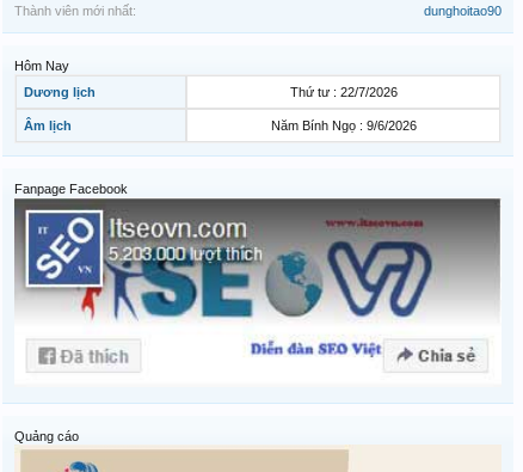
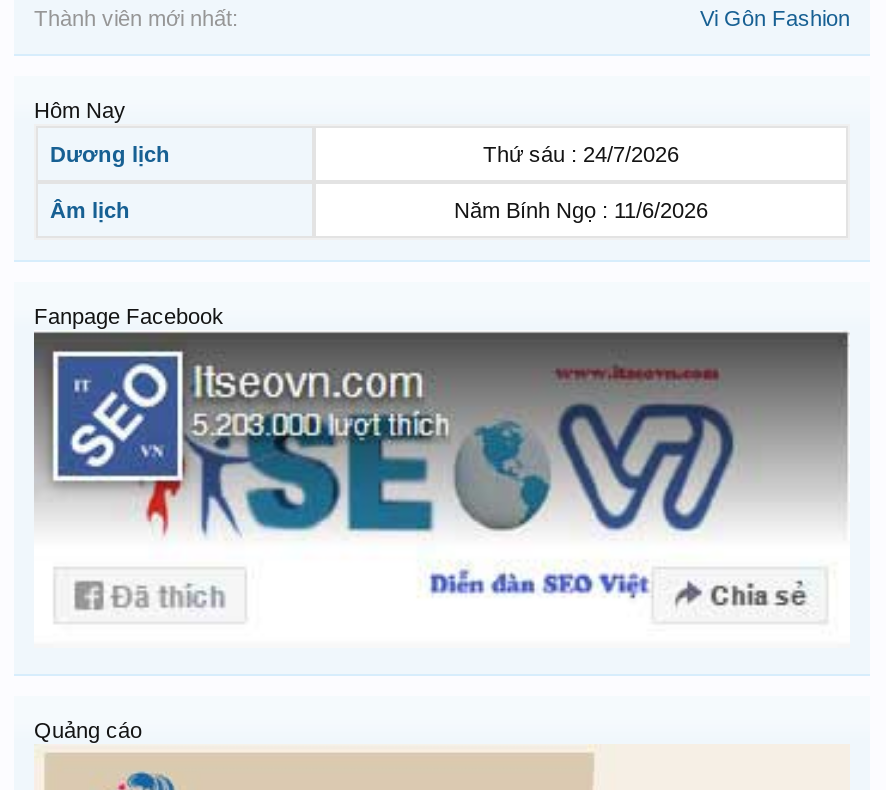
- dunghoitao90
+ Vi Gôn Fashion

- Thứ tư : 22/7/2026
+ Thứ sáu : 24/7/2026

- Năm Bính Ngọ : 9/6/2026
+ Năm Bính Ngọ : 11/6/2026
